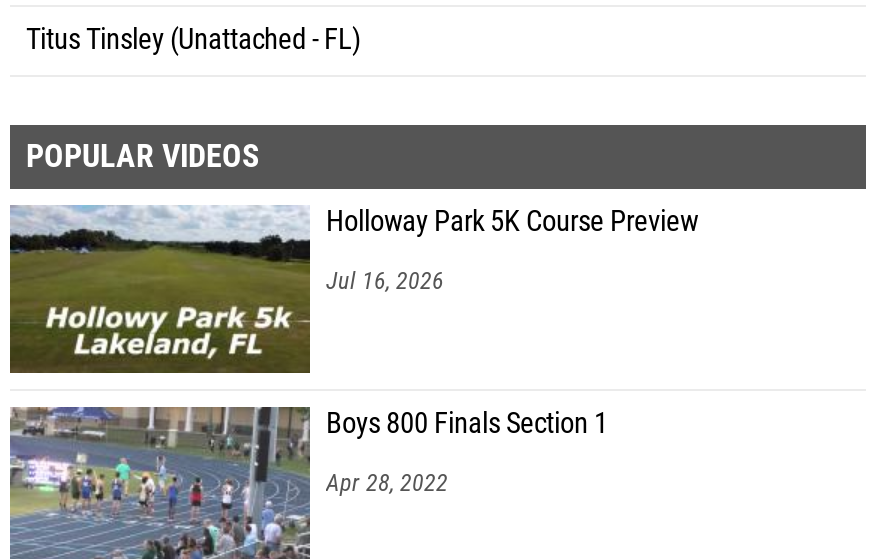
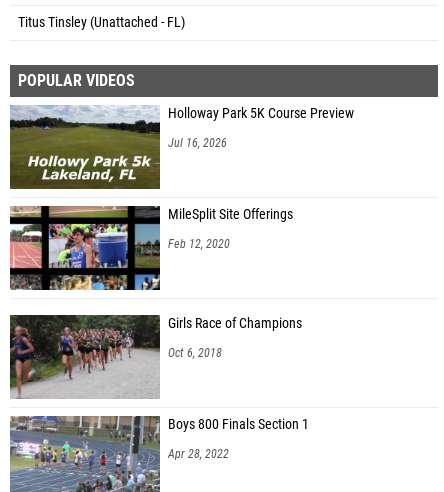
+ [image]
+ MileSplit Site Offerings
+ Feb 12, 2020

+ [image]
+ Girls Race of Champions
+ Oct 6, 2018
